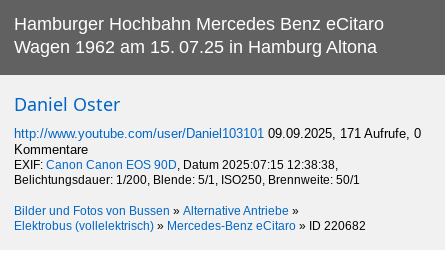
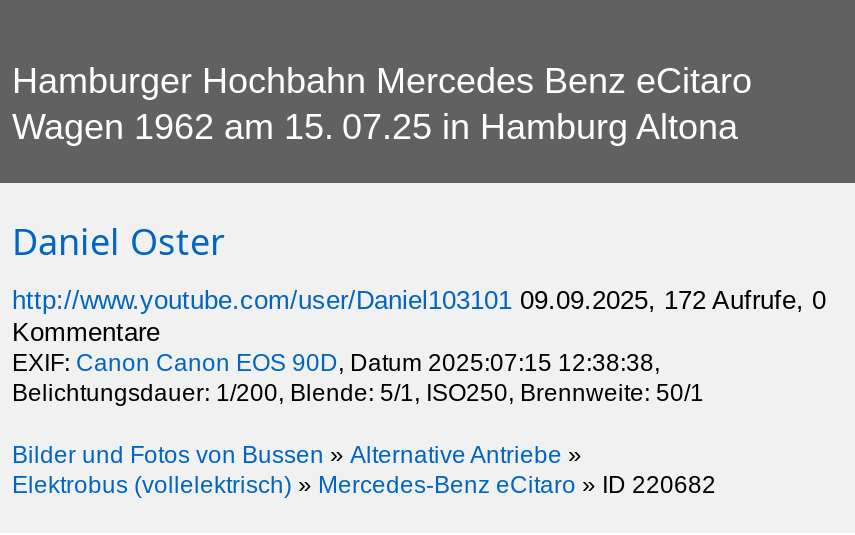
- http://www.youtube.com/user/Daniel103101 09.09.2025, 171 Aufrufe, 0
+ http://www.youtube.com/user/Daniel103101 09.09.2025, 172 Aufrufe, 0
